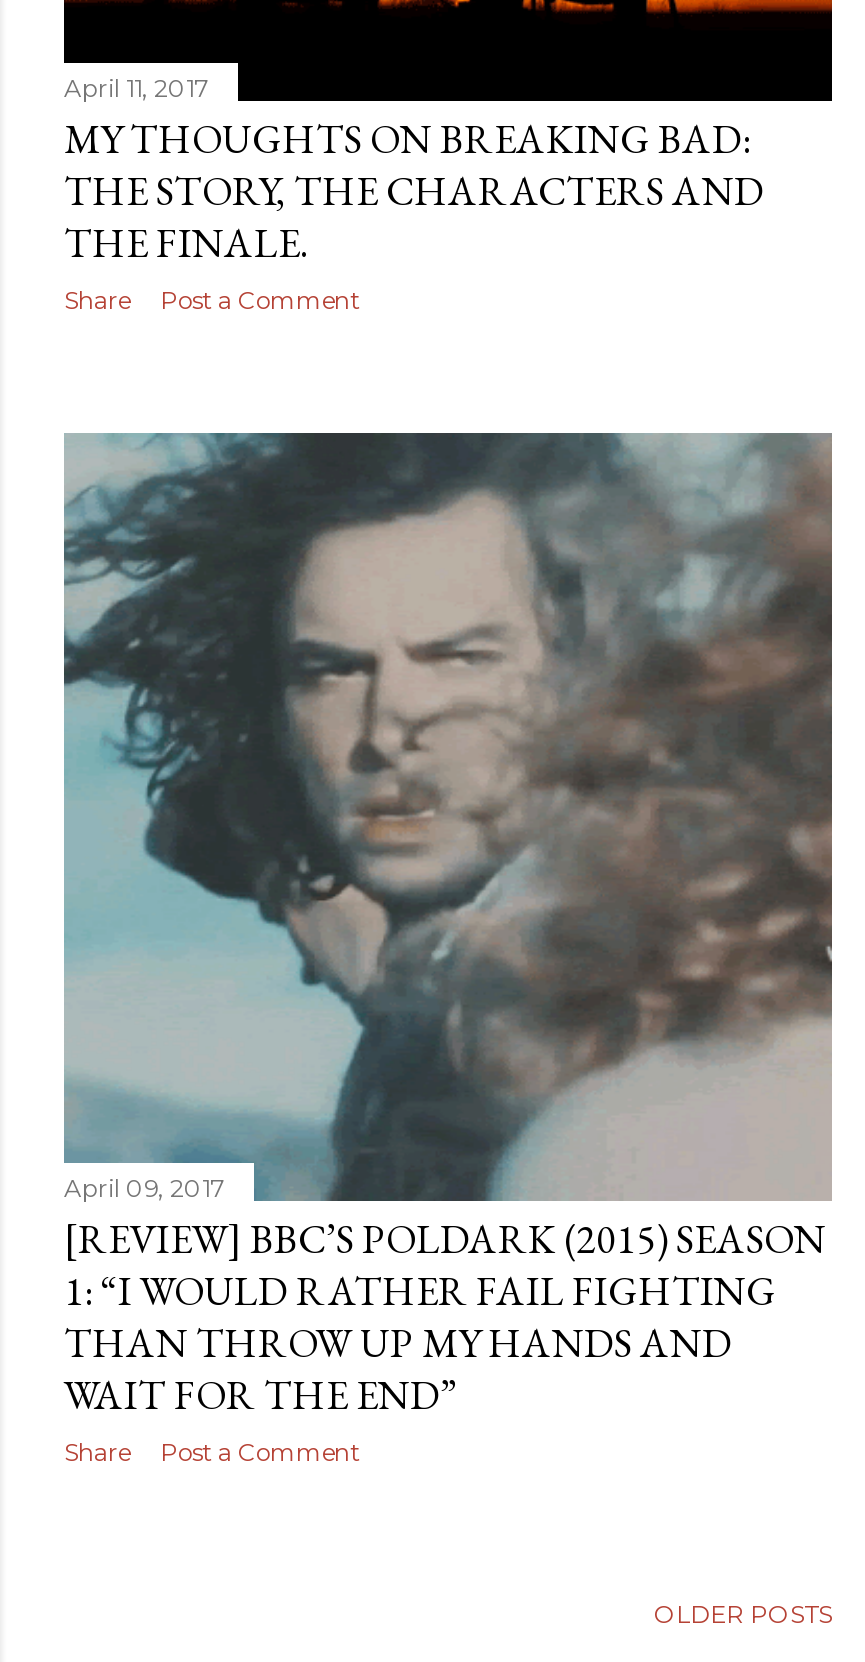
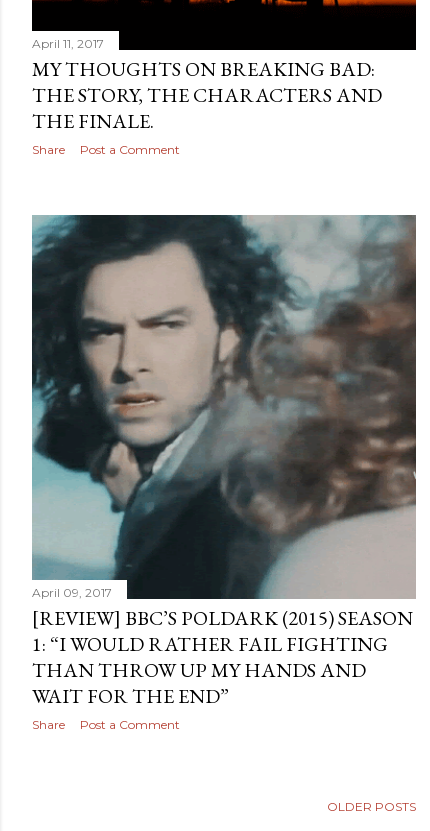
- [image]
+ [image]
